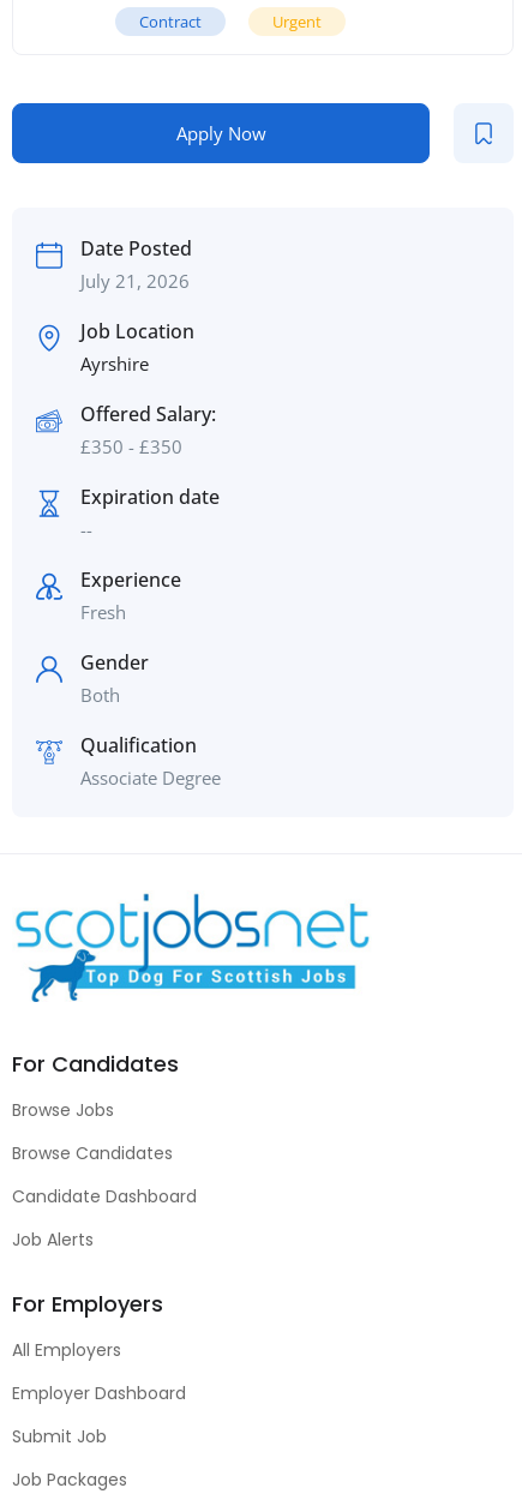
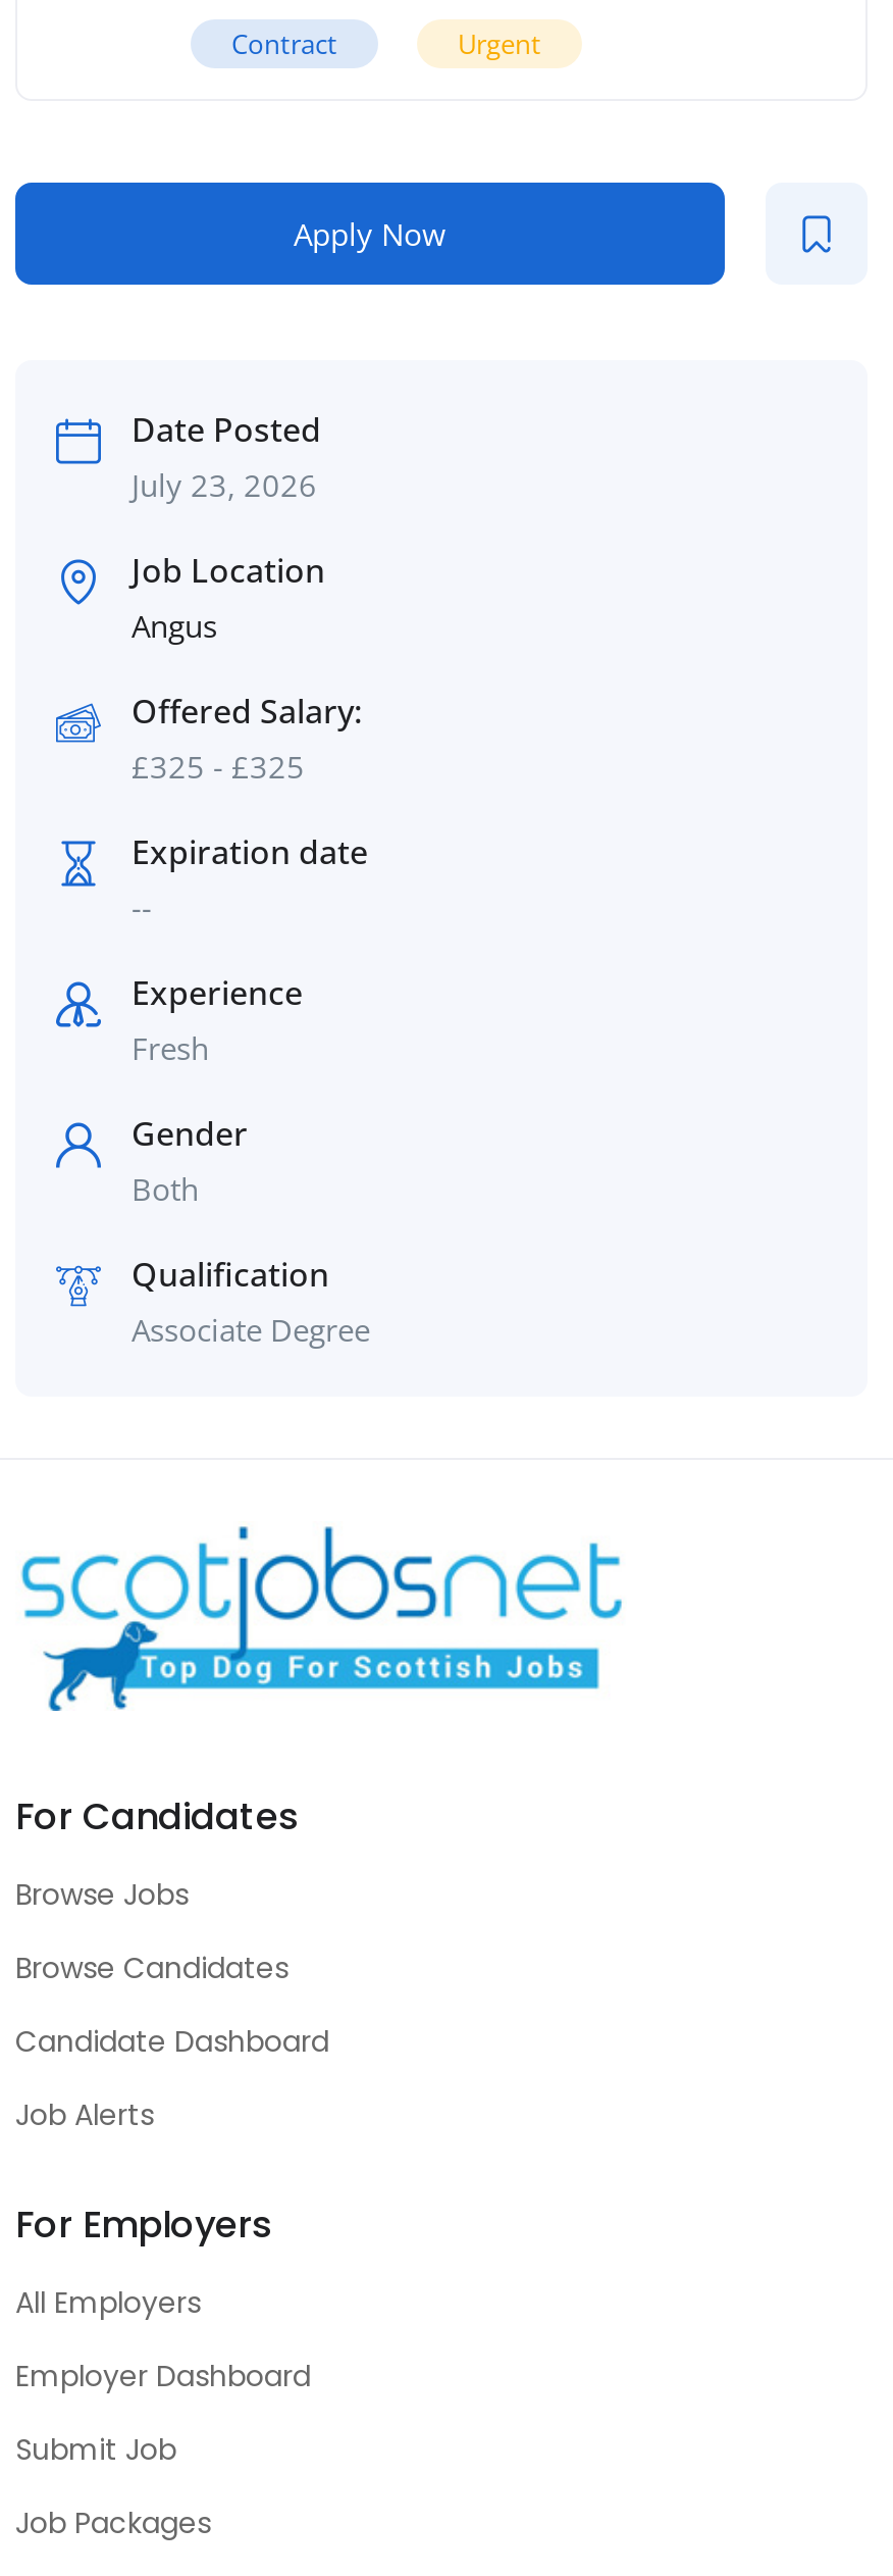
- July 21, 2026
+ July 23, 2026

- Ayrshire
+ Angus

- £350 - £350
+ £325 - £325
